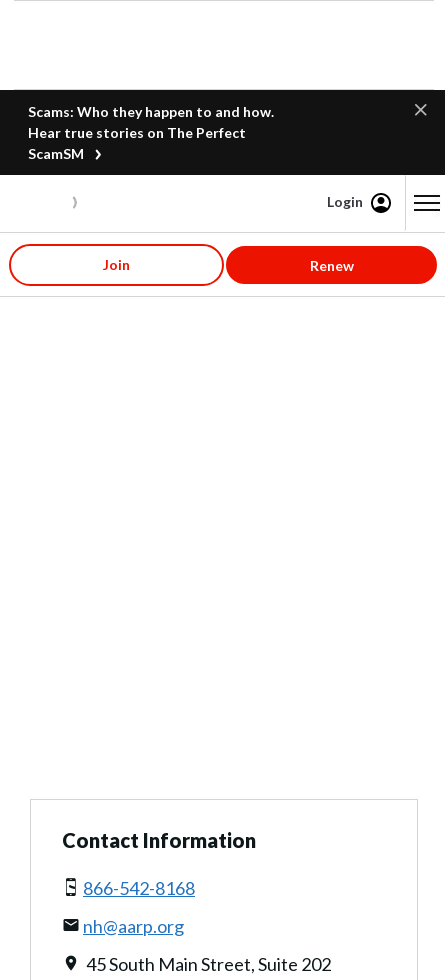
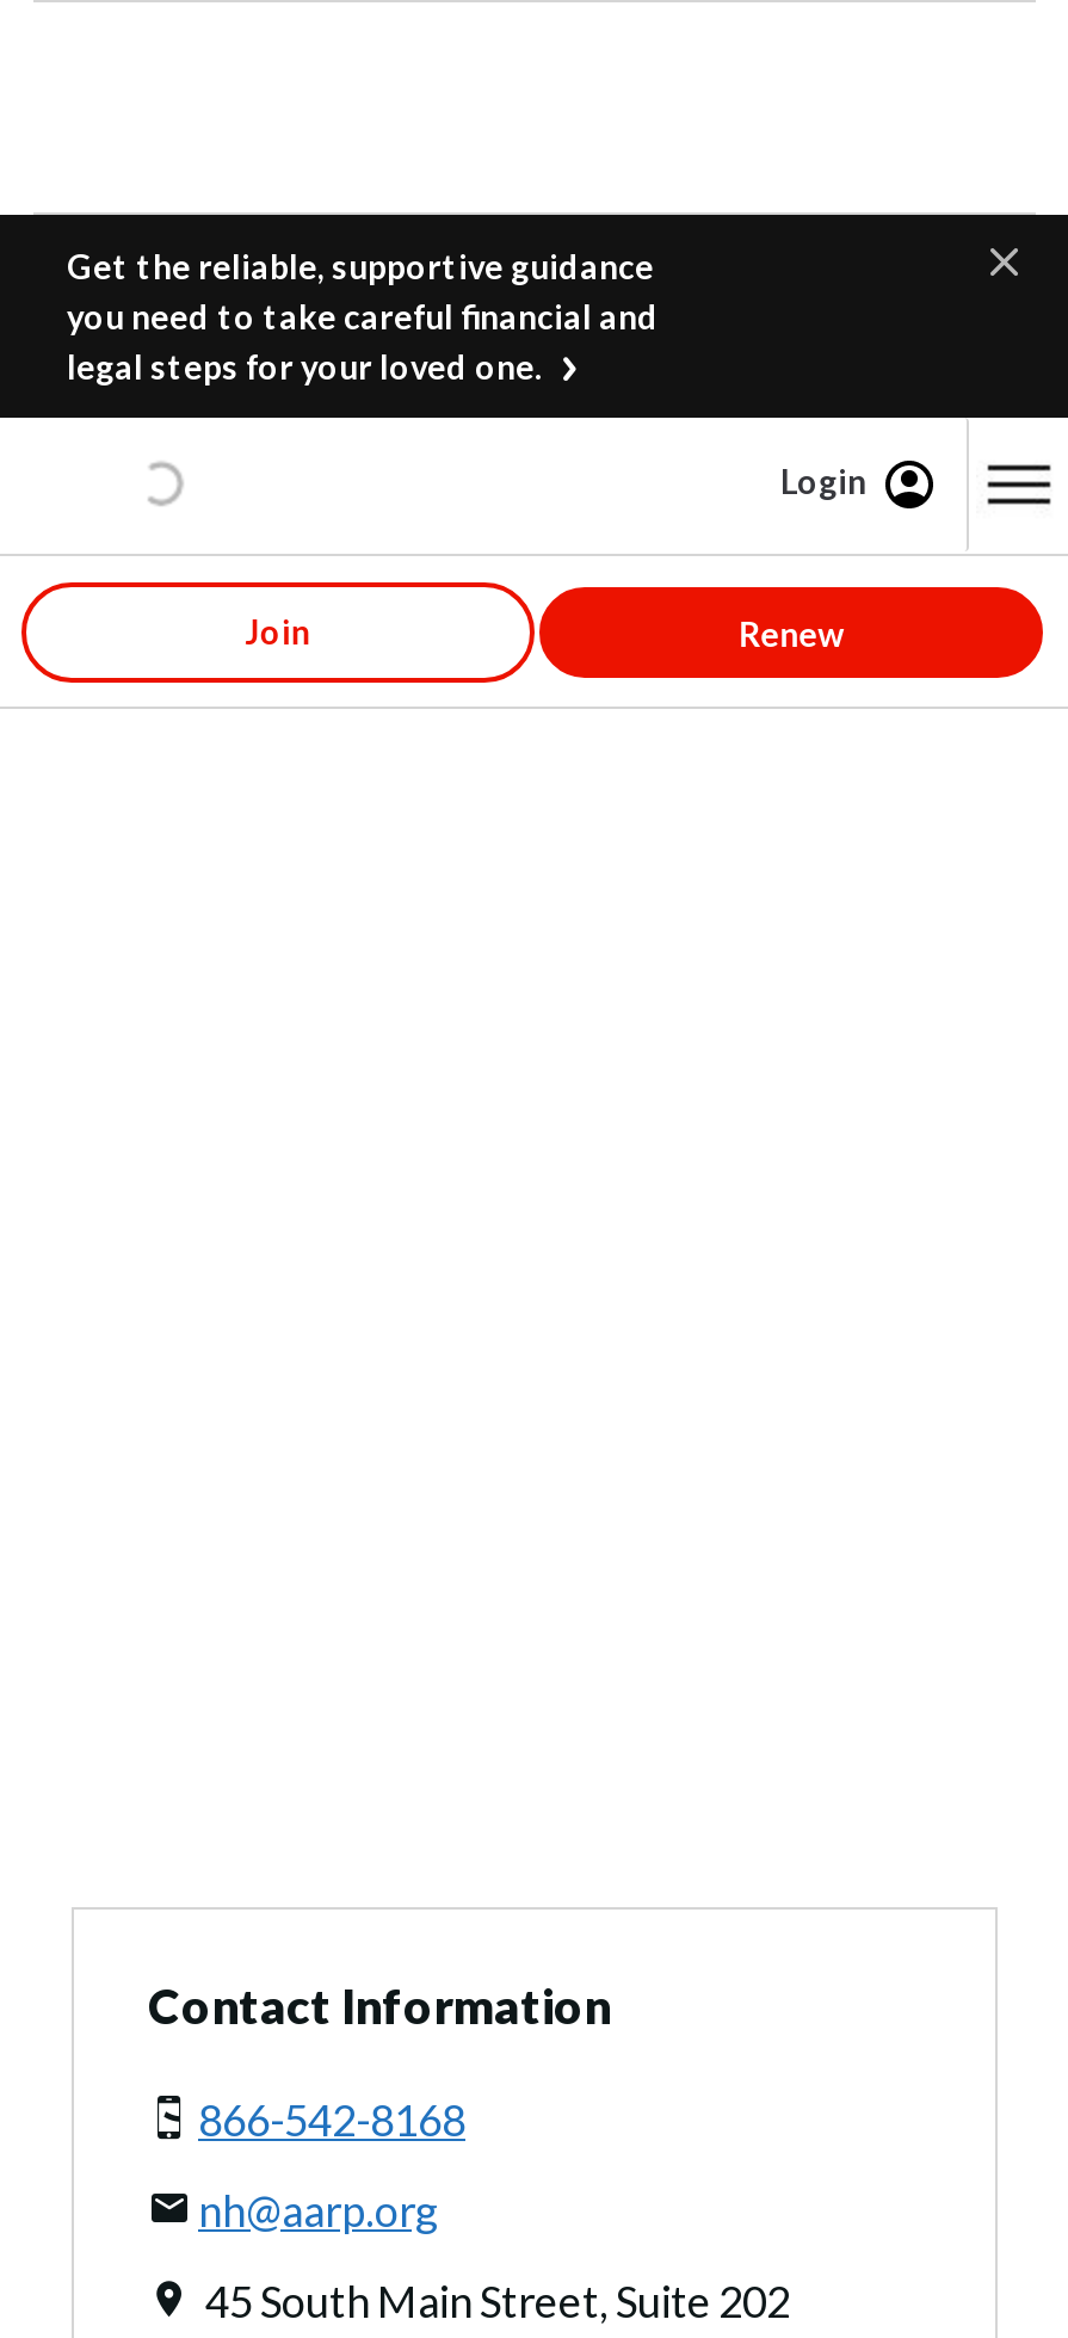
- Scams: Who they happen to and how.
- Hear true stories on The Perfect
- ScamSM
+ Get the reliable, supportive guidance
+ you need to take careful financial and
+ legal steps for your loved one.
